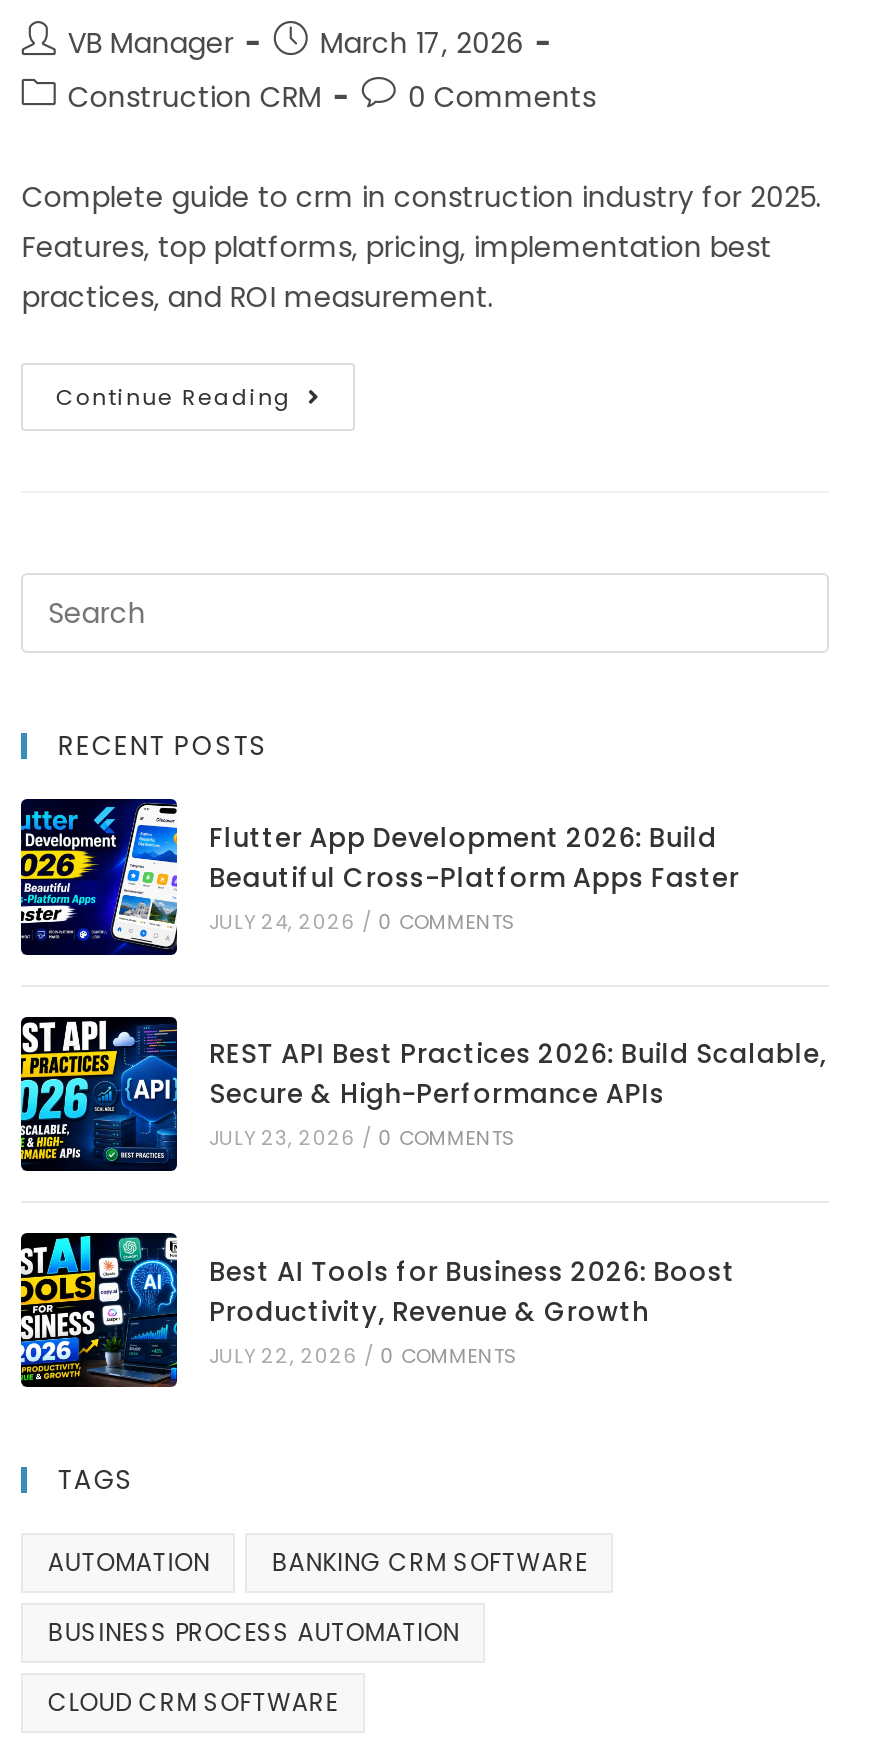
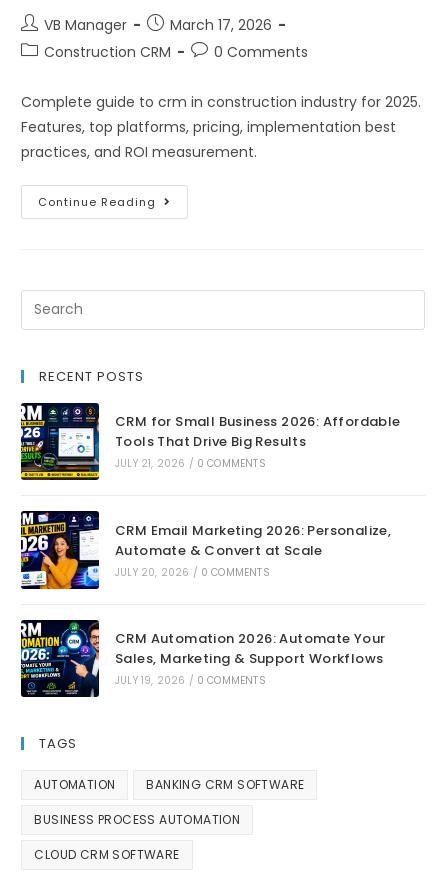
- [image]
- Flutter App Development 2026: Build
- Beautiful Cross-Platform Apps Faster
- JULY 24, 2026 / 0 COMMENTS
+ [image]
+ CRM for Small Business 2026: Affordable
+ Tools That Drive Big Results
+ JULY 21, 2026 / 0 COMMENTS

- [image]
- REST API Best Practices 2026: Build Scalable,
- Secure & High-Performance APIs
- JULY 23, 2026 / 0 COMMENTS
+ [image]
+ CRM Email Marketing 2026: Personalize,
+ Automate & Convert at Scale
+ JULY 20, 2026 / 0 COMMENTS

- [image]
- Best AI Tools for Business 2026: Boost
- Productivity, Revenue & Growth
- JULY 22, 2026 / 0 COMMENTS
+ [image]
+ CRM Automation 2026: Automate Your
+ Sales, Marketing & Support Workflows
+ JULY 19, 2026 / 0 COMMENTS
